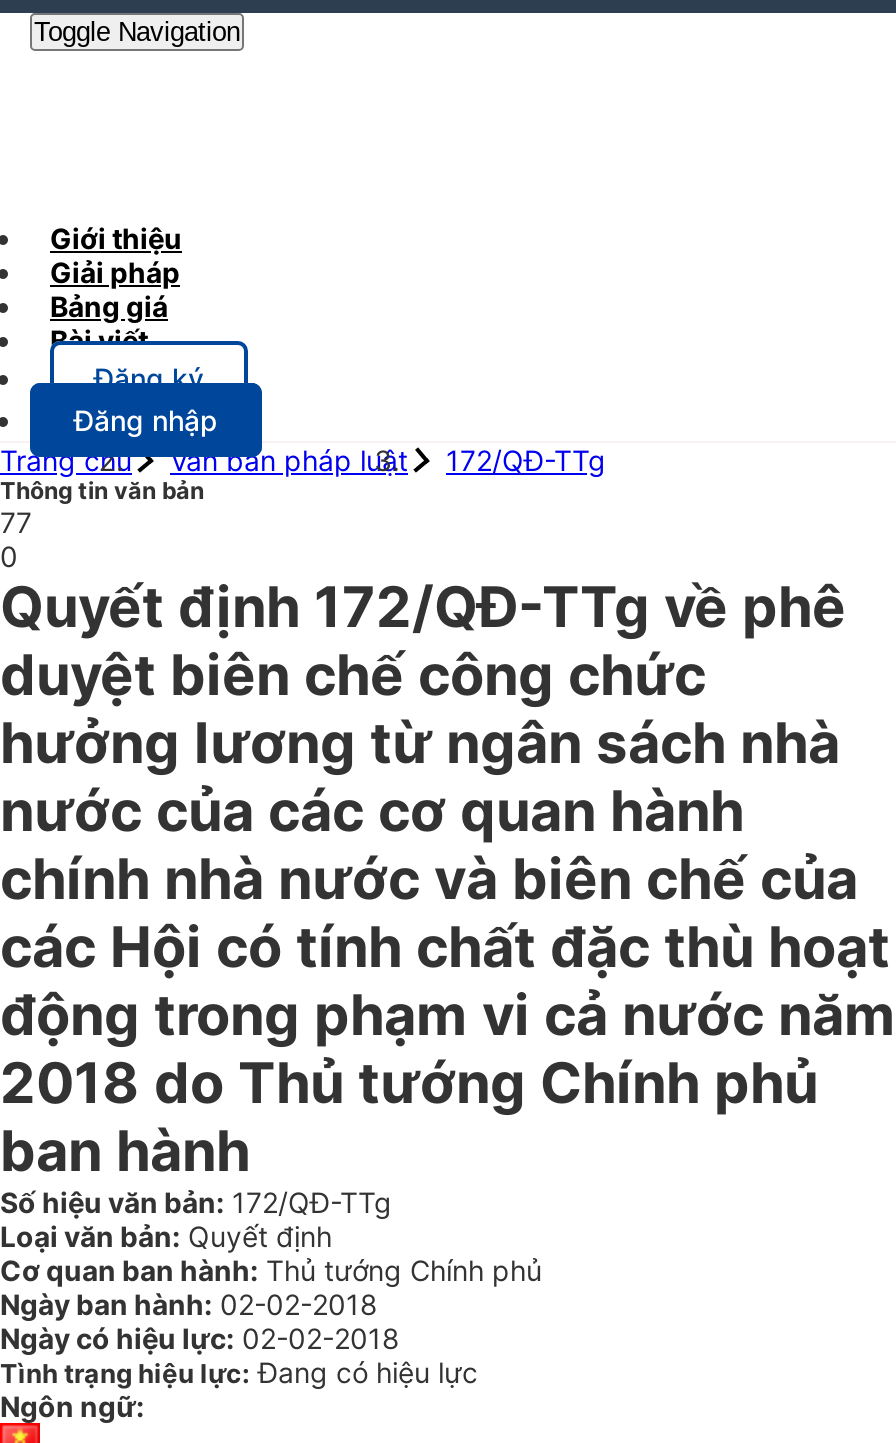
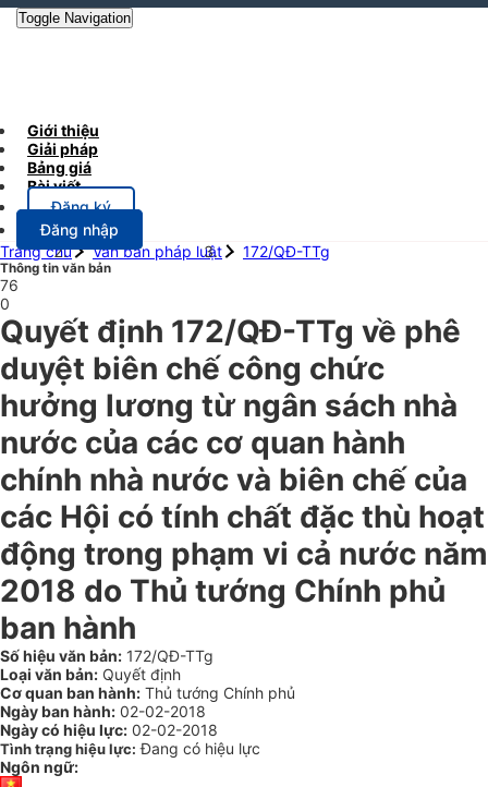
- 77
+ 76
